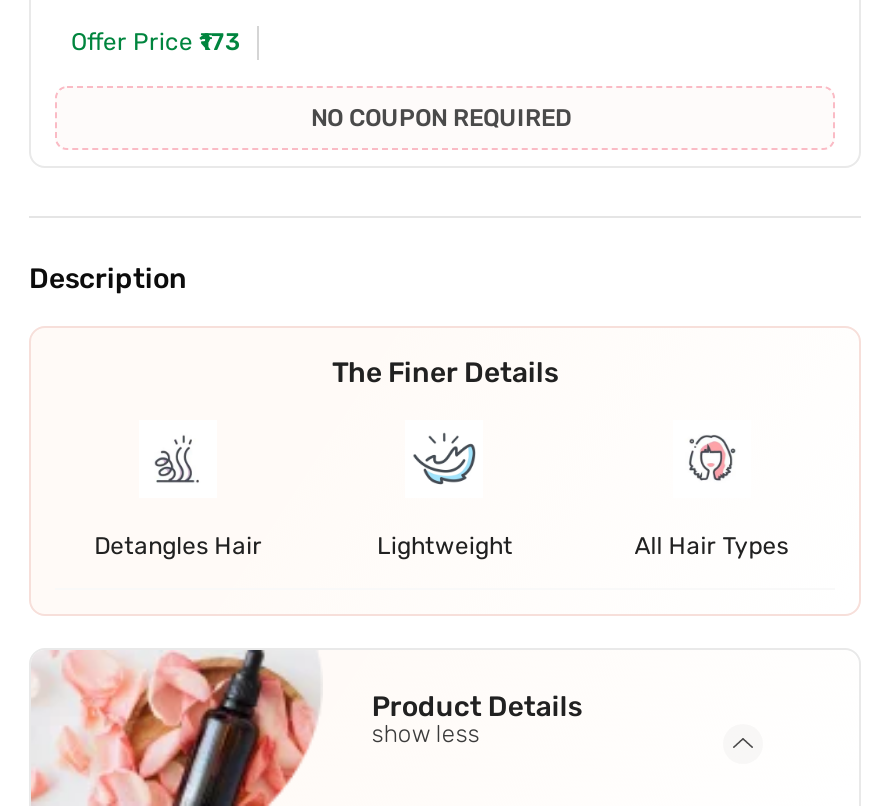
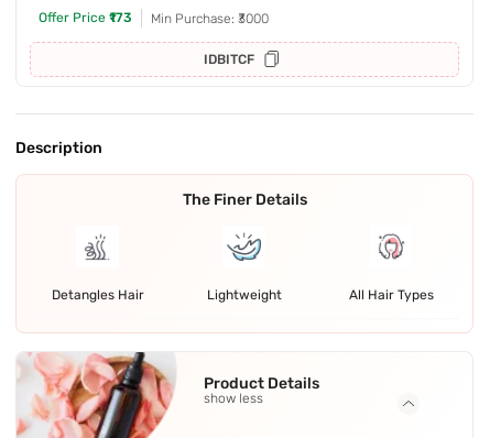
- NO COUPON REQUIRED
+ Min Purchase: ₹3000
+ IDBITCF
